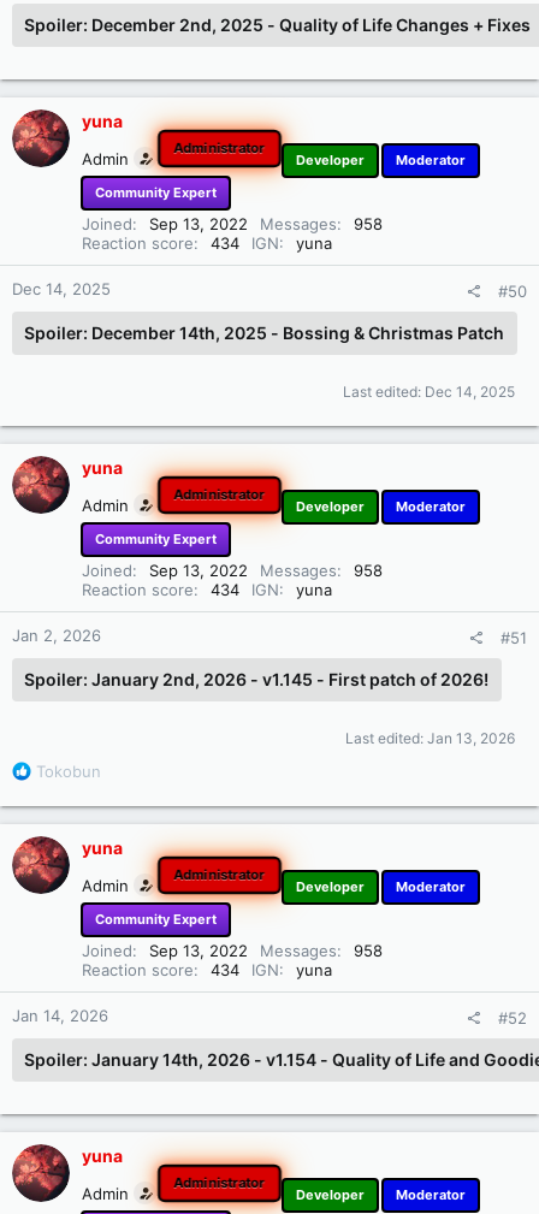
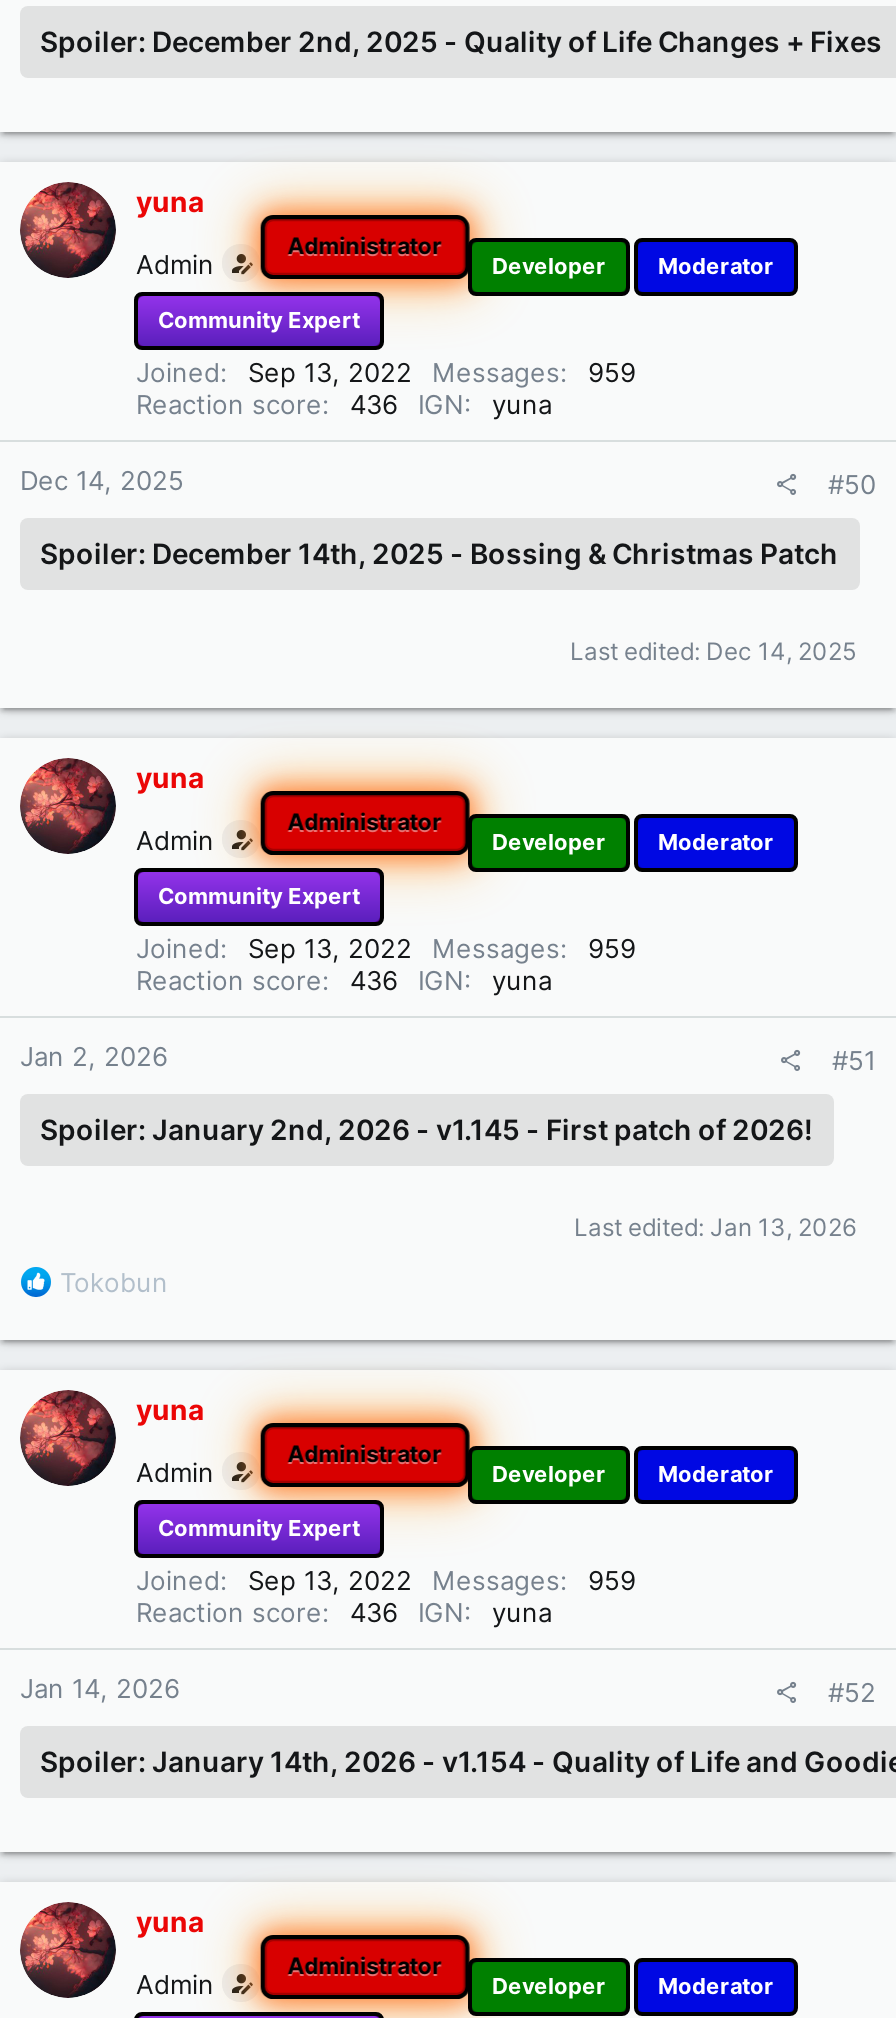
- Joined Sep 13, 2022 Messages 958
+ Joined Sep 13, 2022 Messages 959

- Reaction score 434 IGN yuna
+ Reaction score 436 IGN yuna

- Joined Sep 13, 2022 Messages 958
+ Joined Sep 13, 2022 Messages 959

- Reaction score 434 IGN yuna
+ Reaction score 436 IGN yuna

- 958
+ 959

- Reaction score 434 IGN yuna
+ Reaction score 436 IGN yuna
